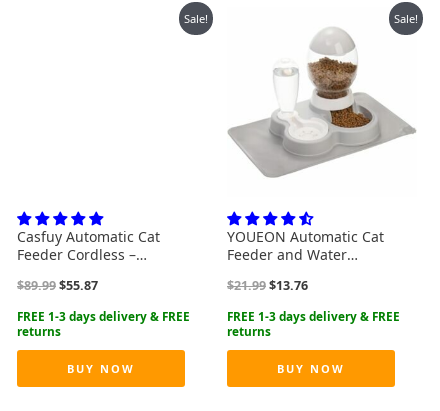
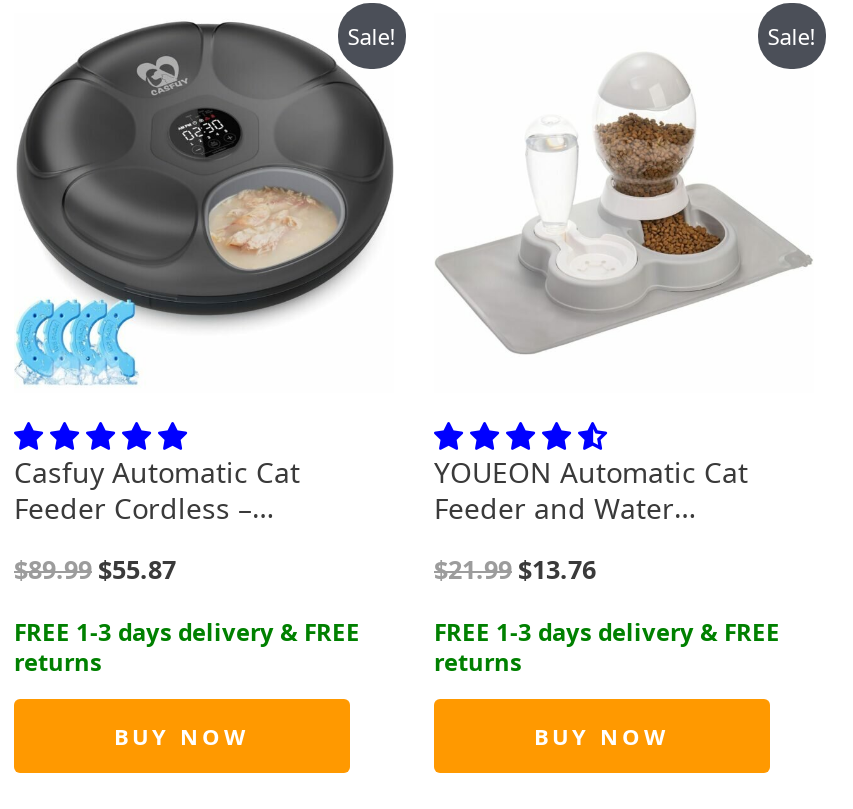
+ [image]
